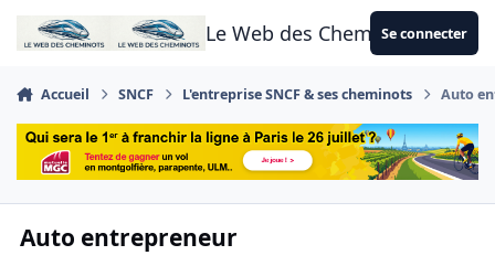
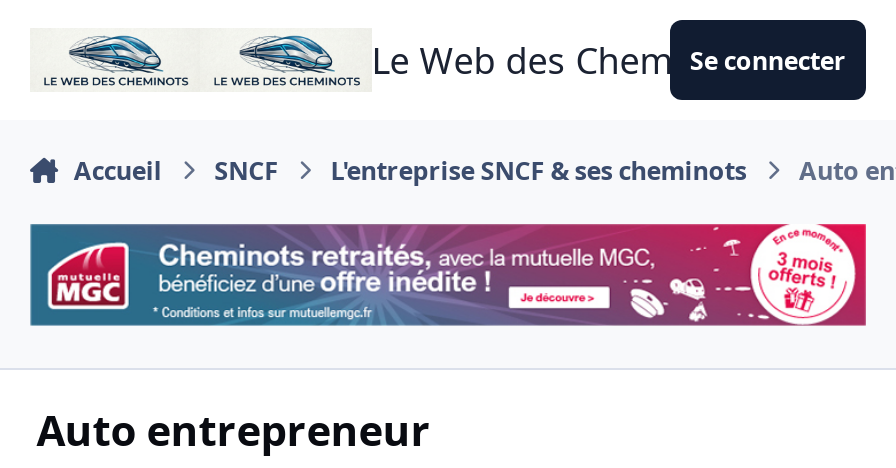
- [image]
+ [image]
